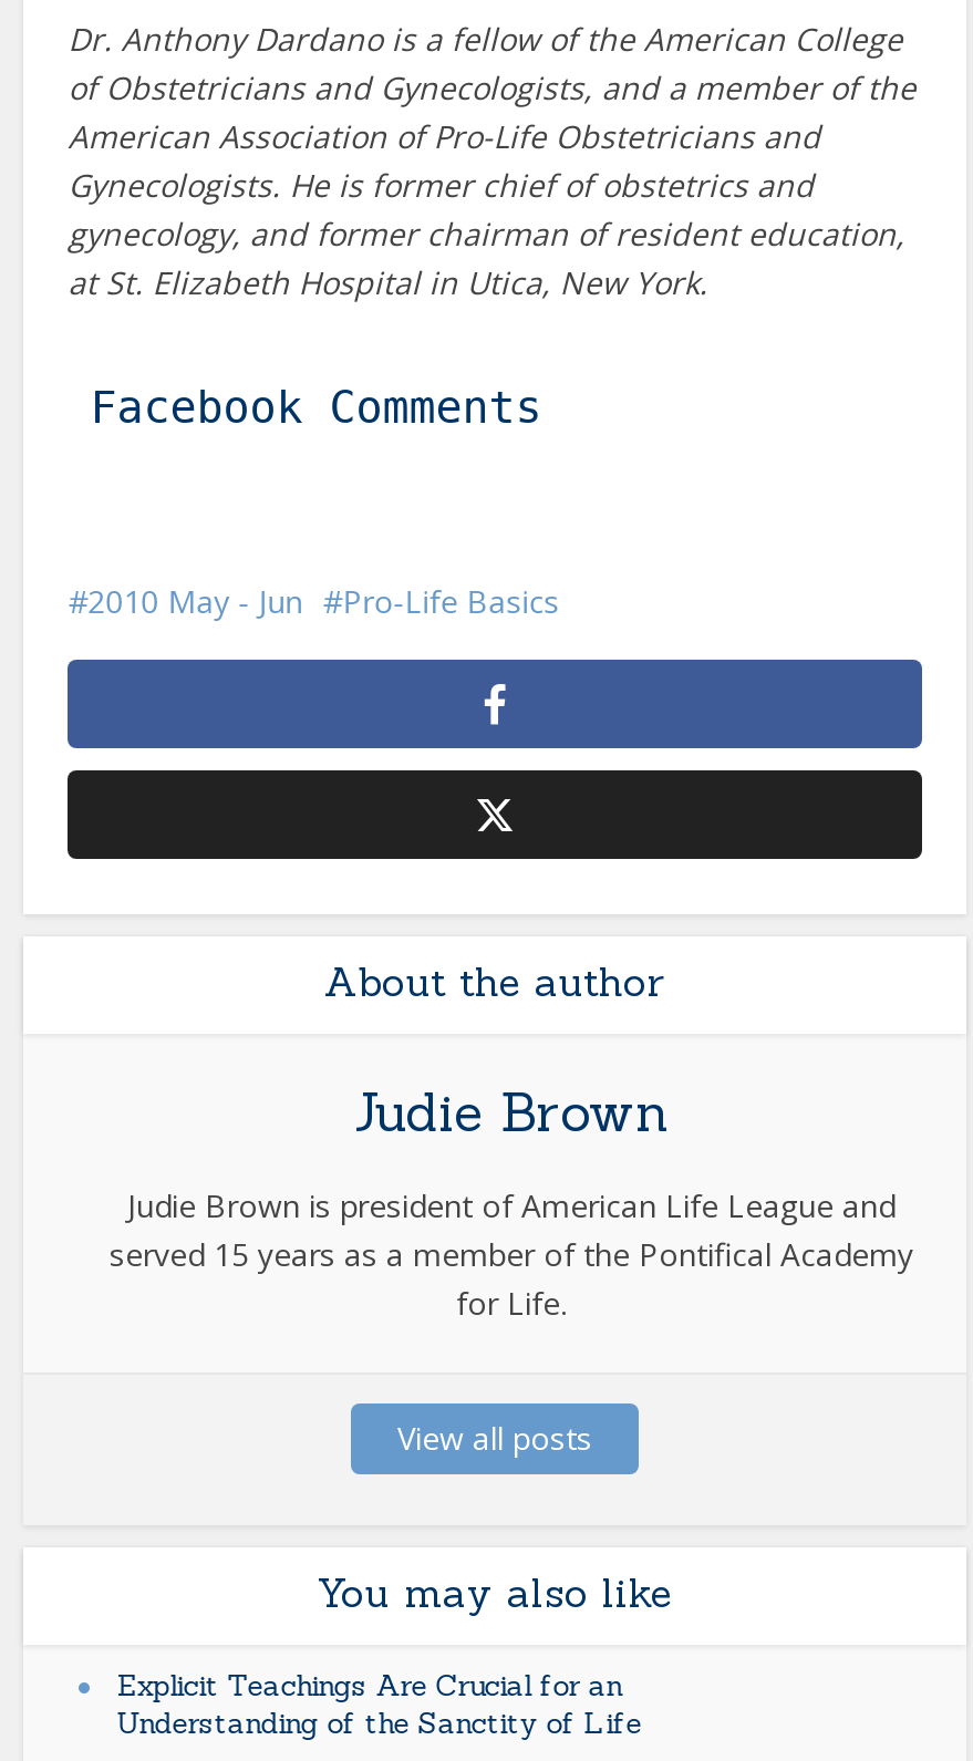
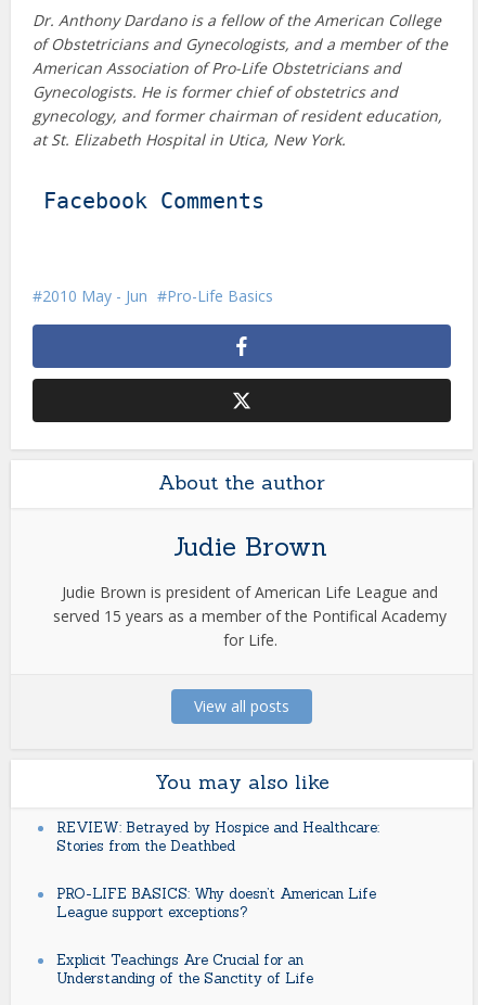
+ REVIEW: Betrayed by Hospice and Healthcare:
+ Stories from the Deathbed
+ PRO-LIFE BASICS: Why doesn’t American Life
+ League support exceptions?
